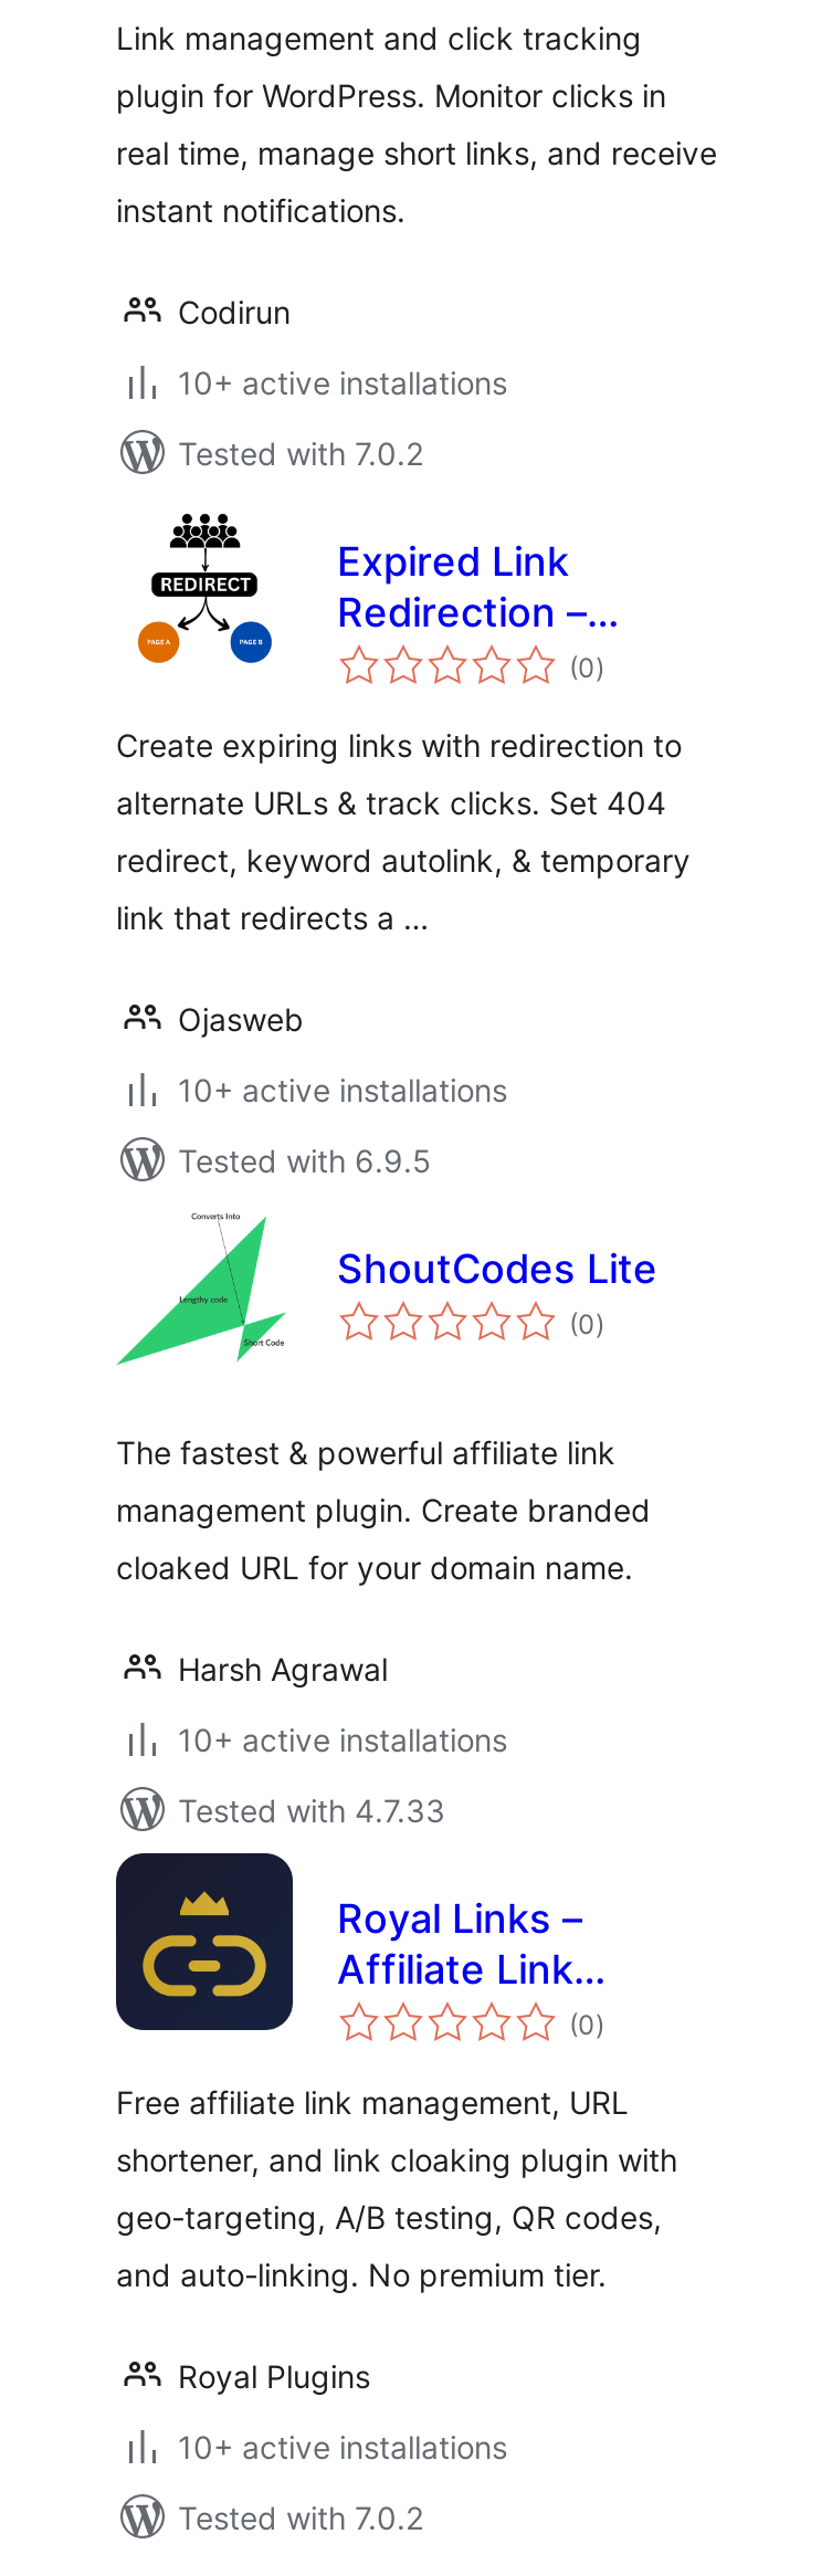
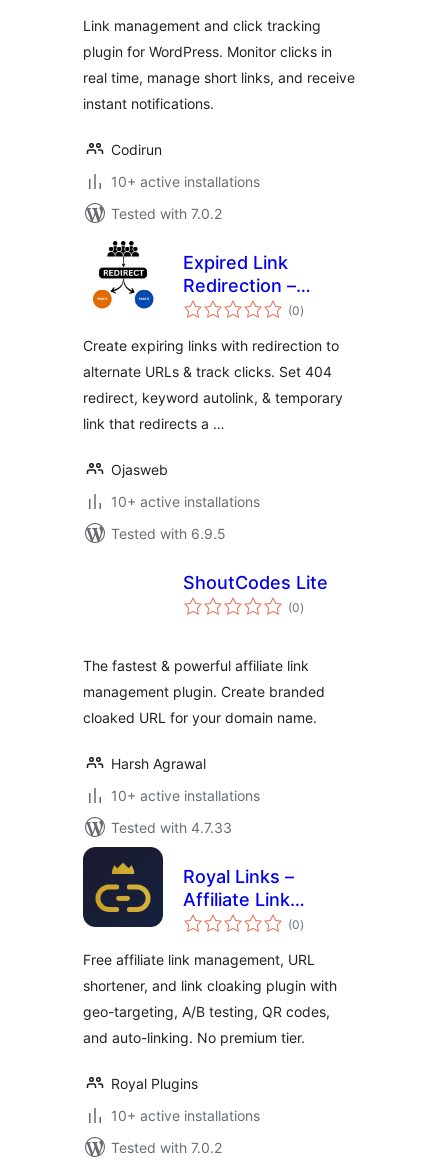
- [image]
